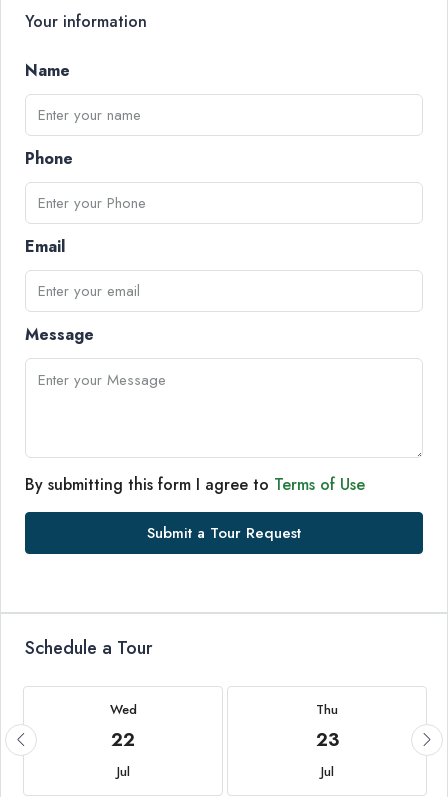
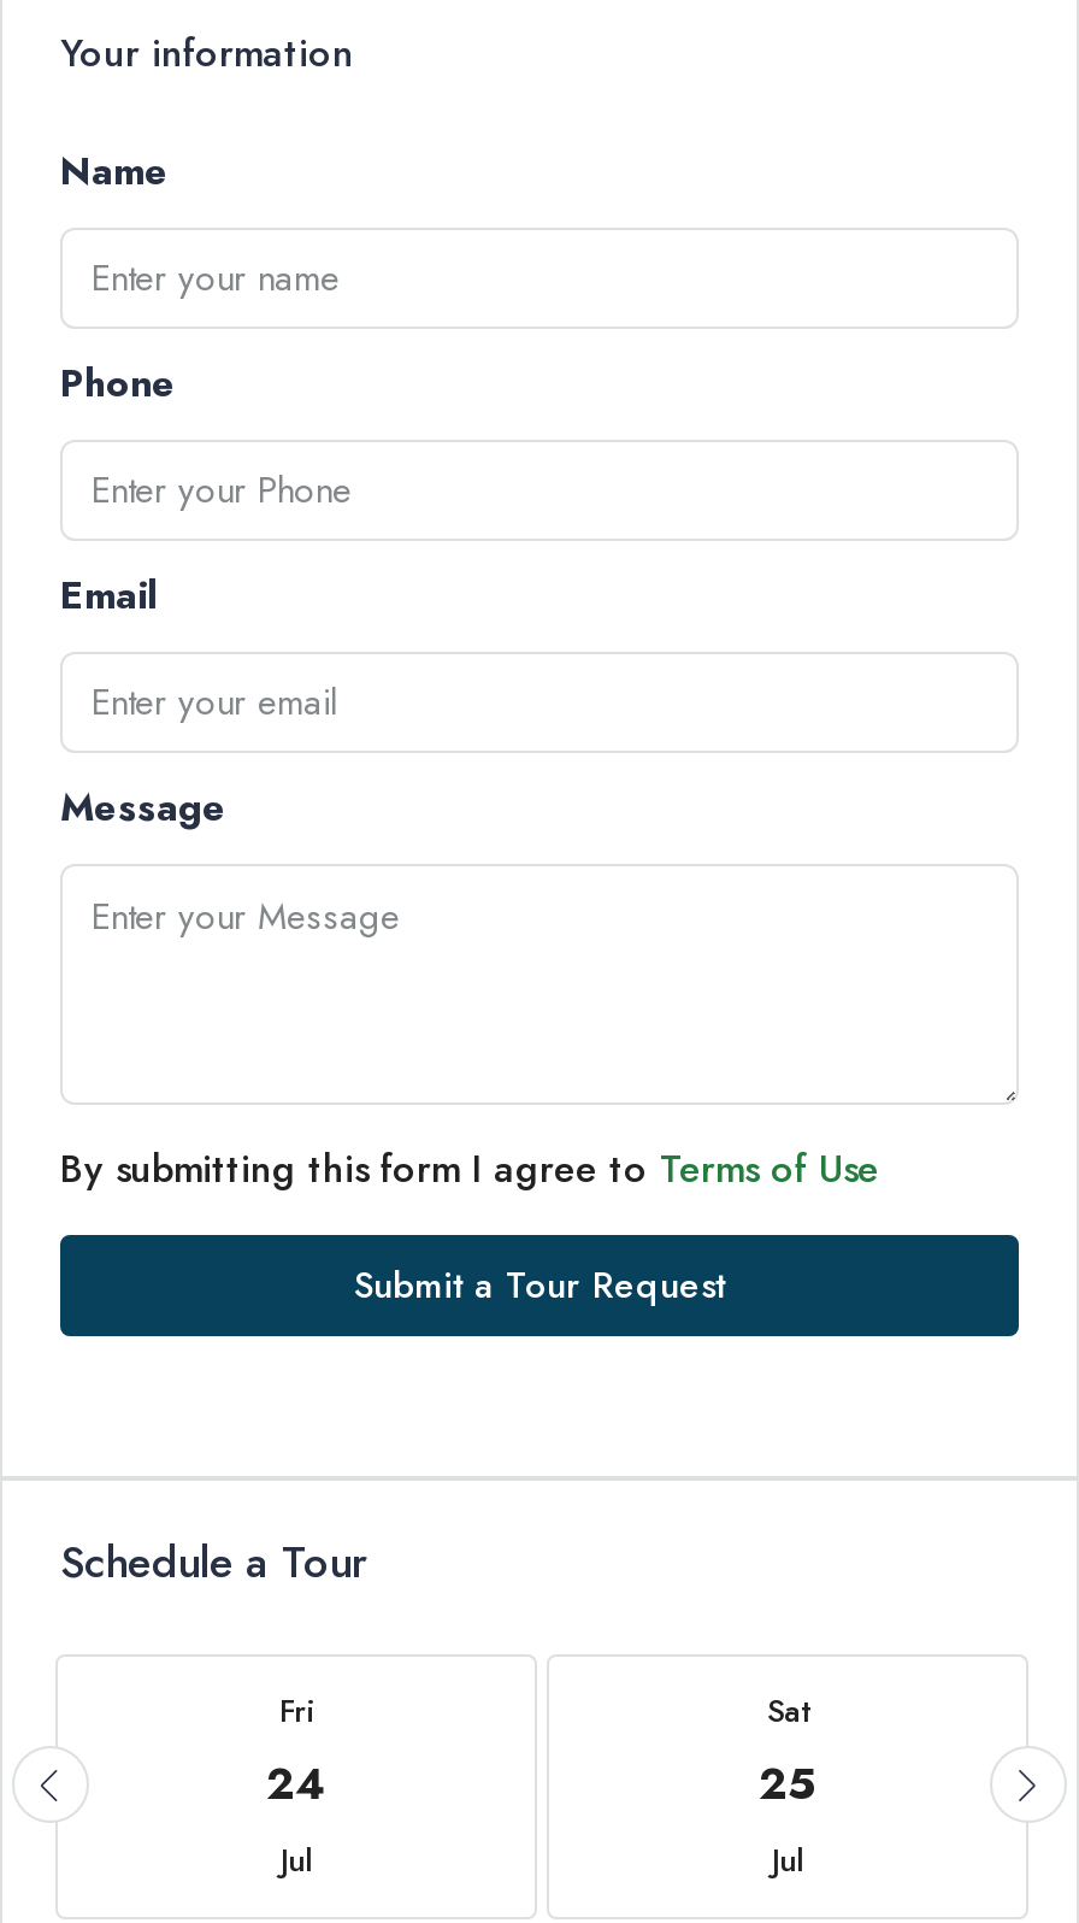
- Wed
- 22
+ Fri
+ 24

- Thu
- 23
+ Sat
+ 25
